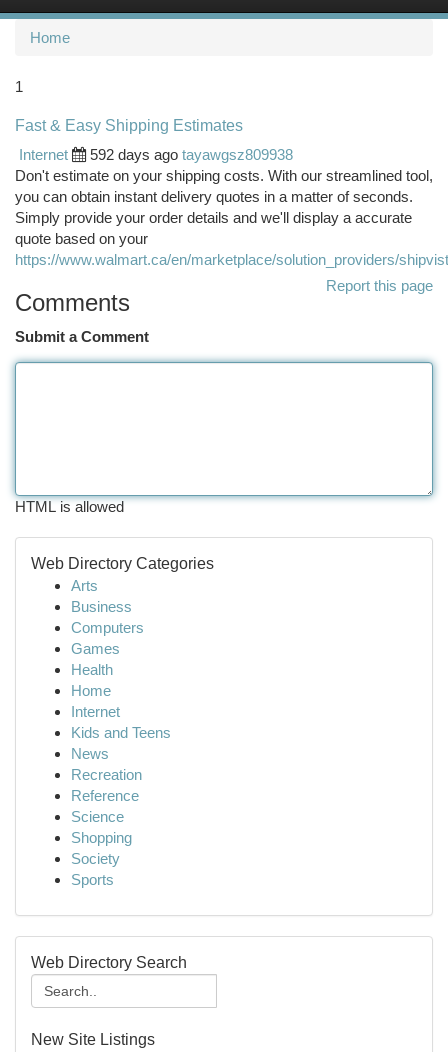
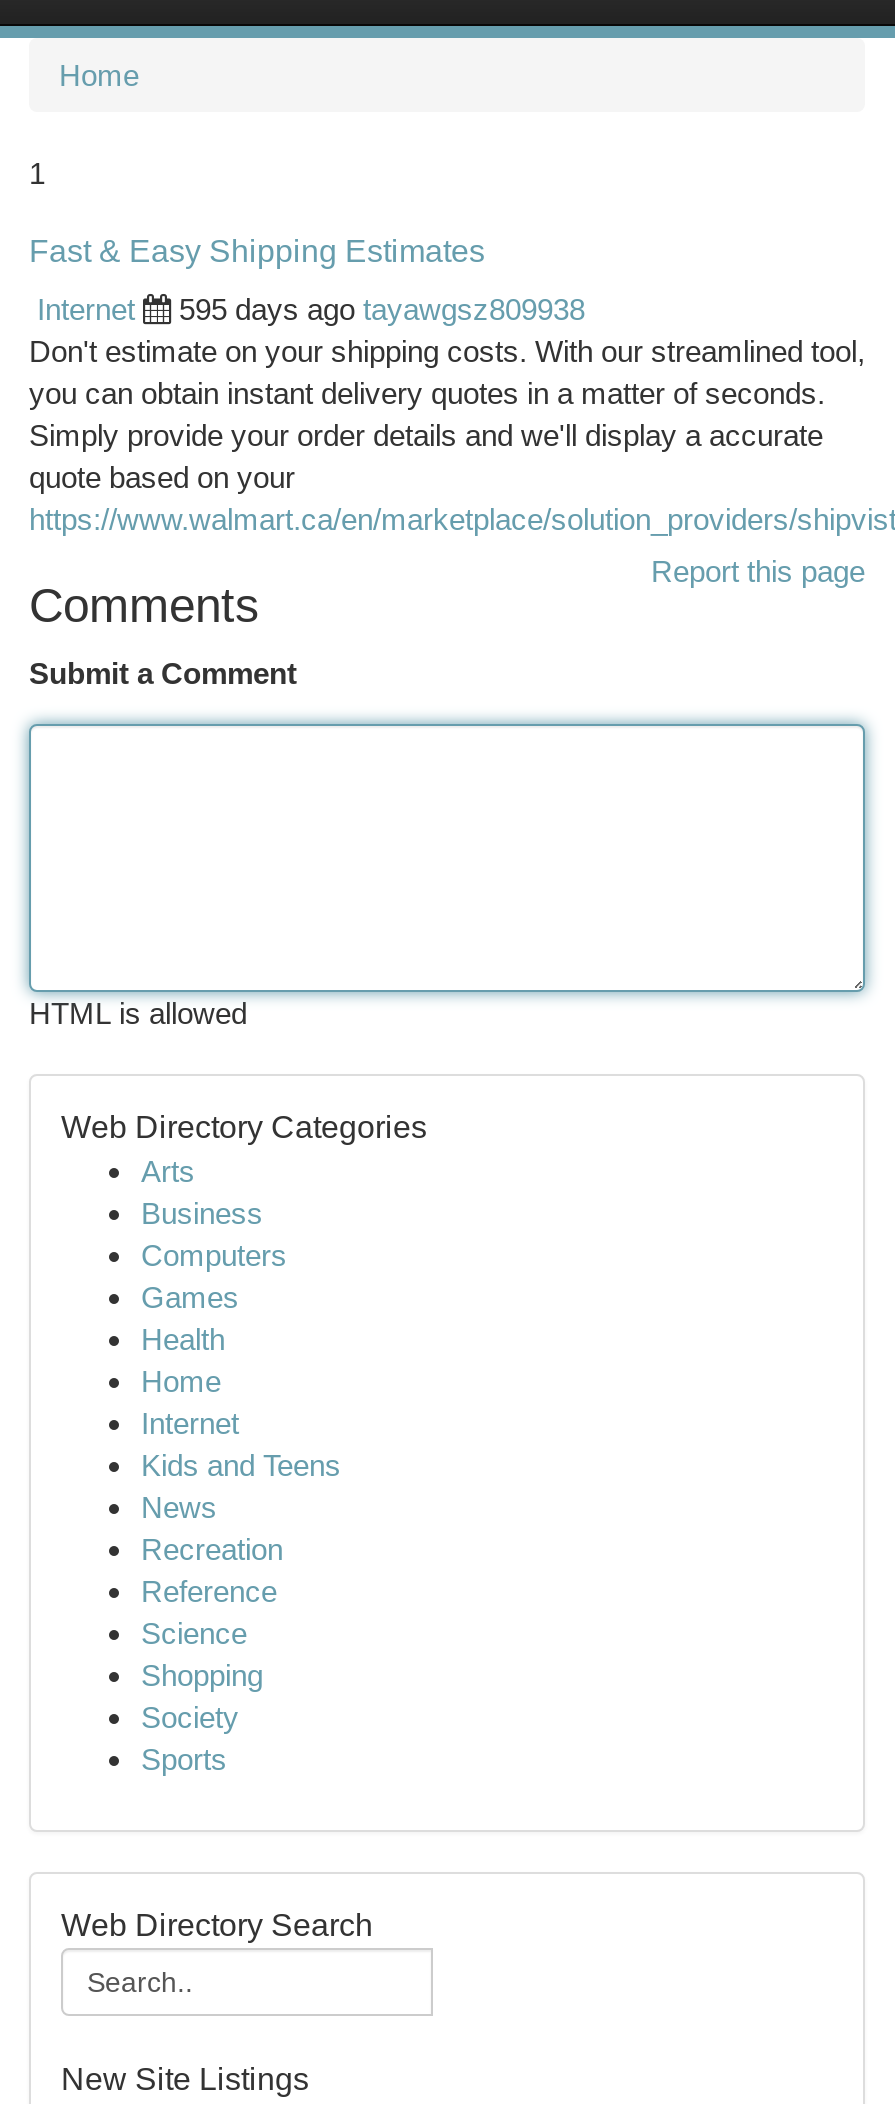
- 592 days ago tayawgsz809938
+ 595 days ago tayawgsz809938
